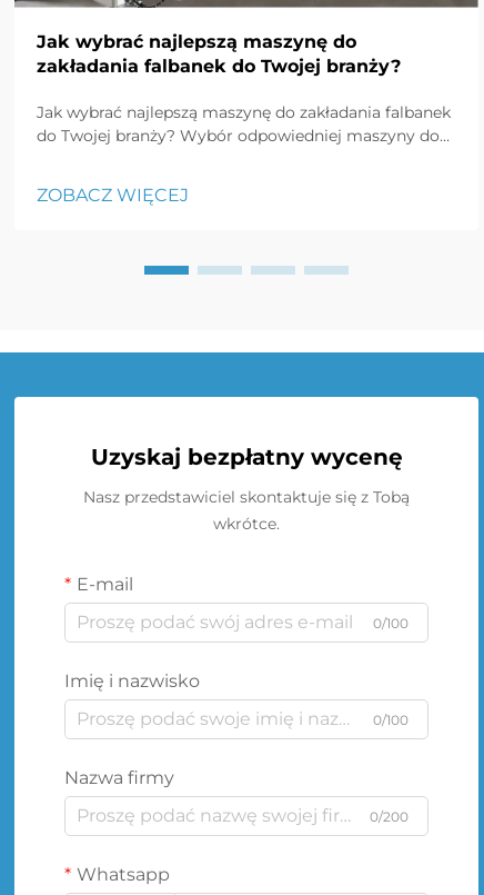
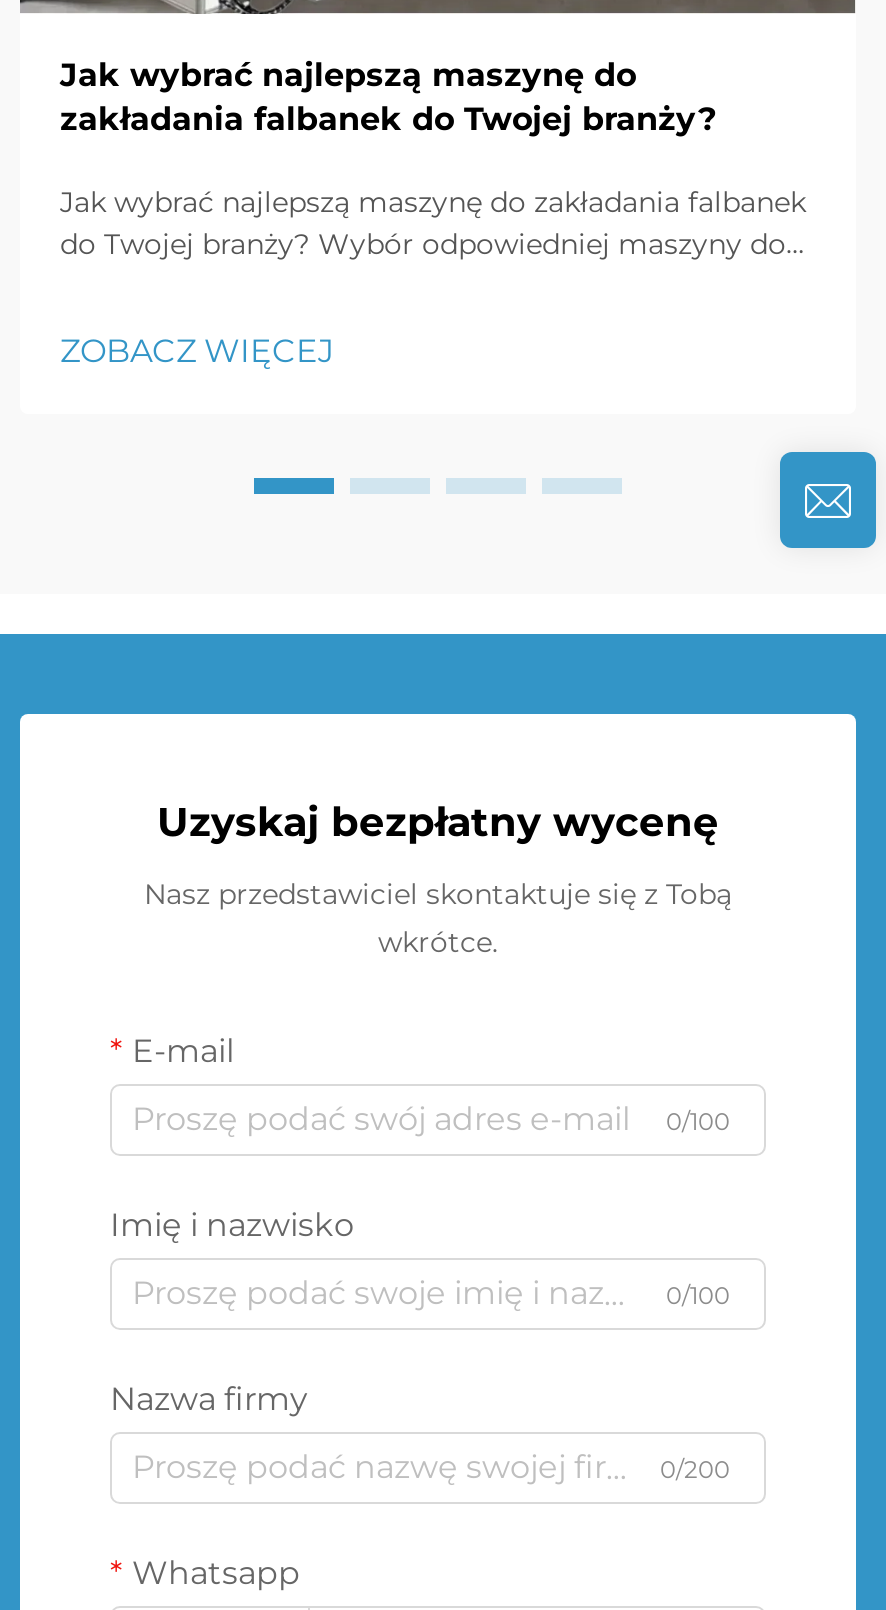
+ [image]
